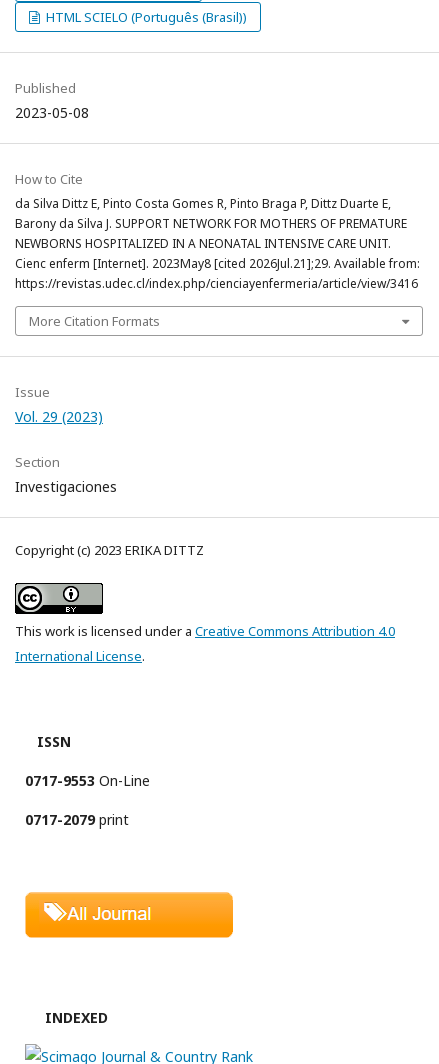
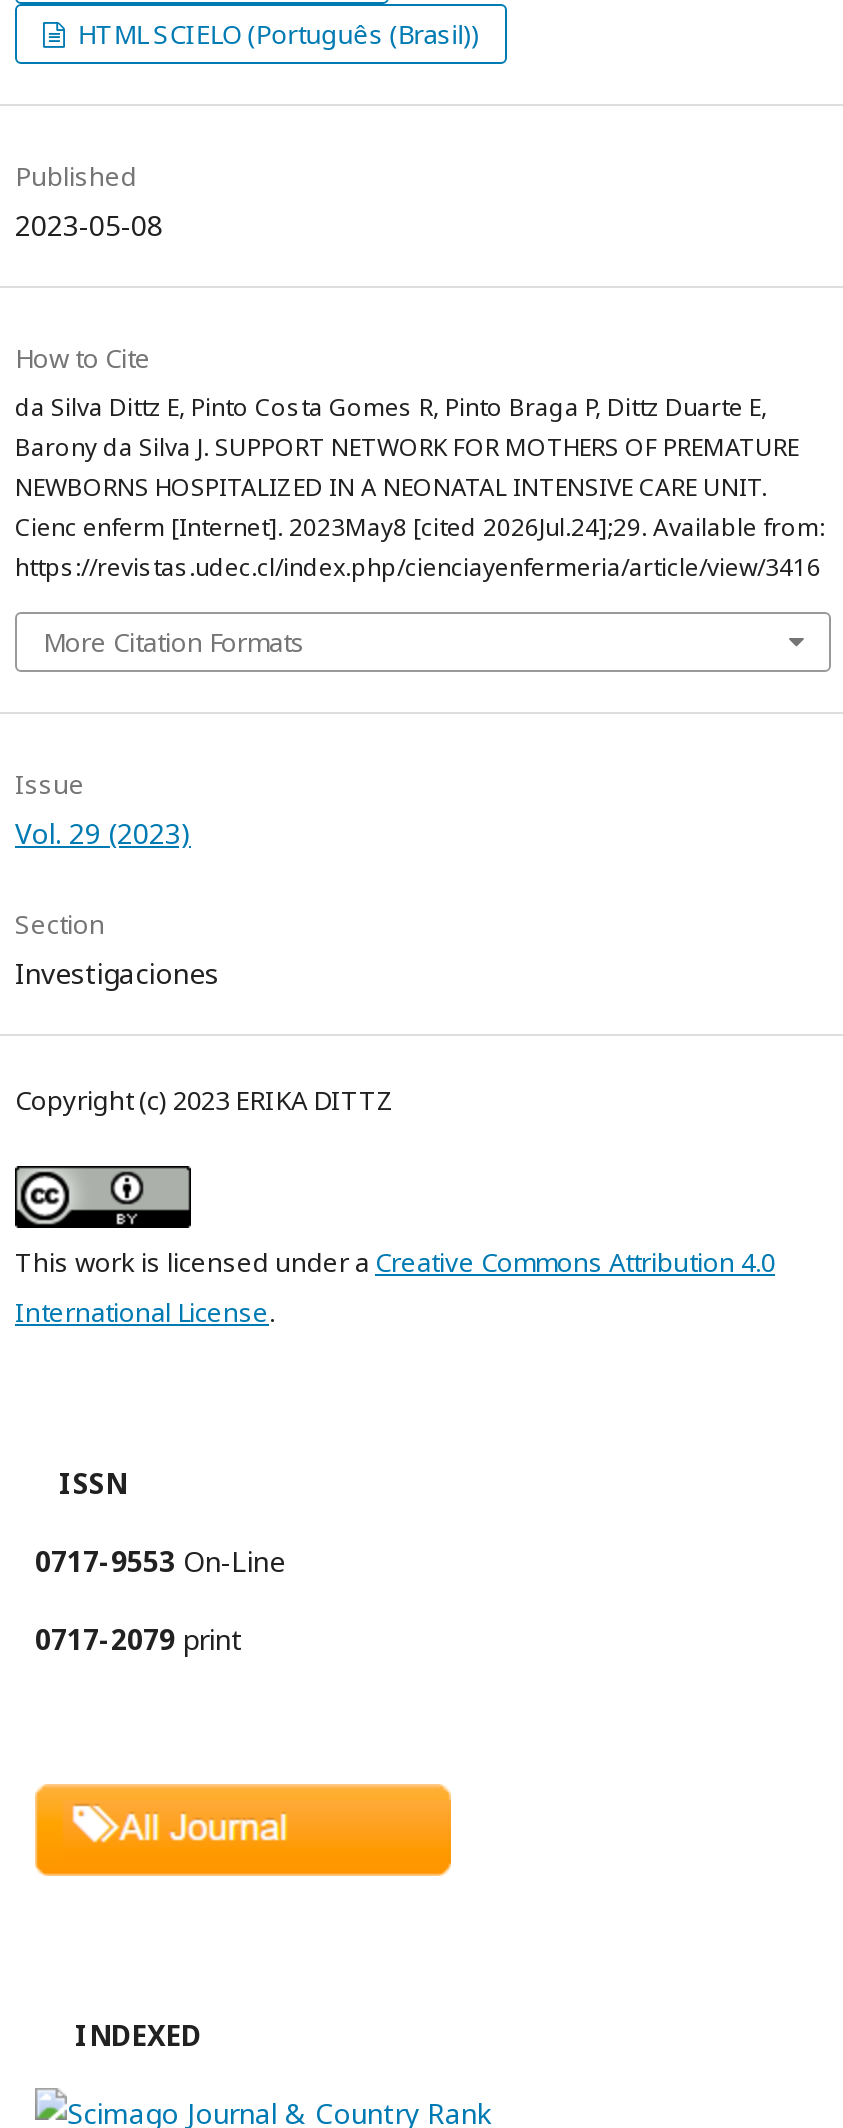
- Cienc enferm [Internet]. 2023May8 [cited 2026Jul.21];29. Available from:
+ Cienc enferm [Internet]. 2023May8 [cited 2026Jul.24];29. Available from:
